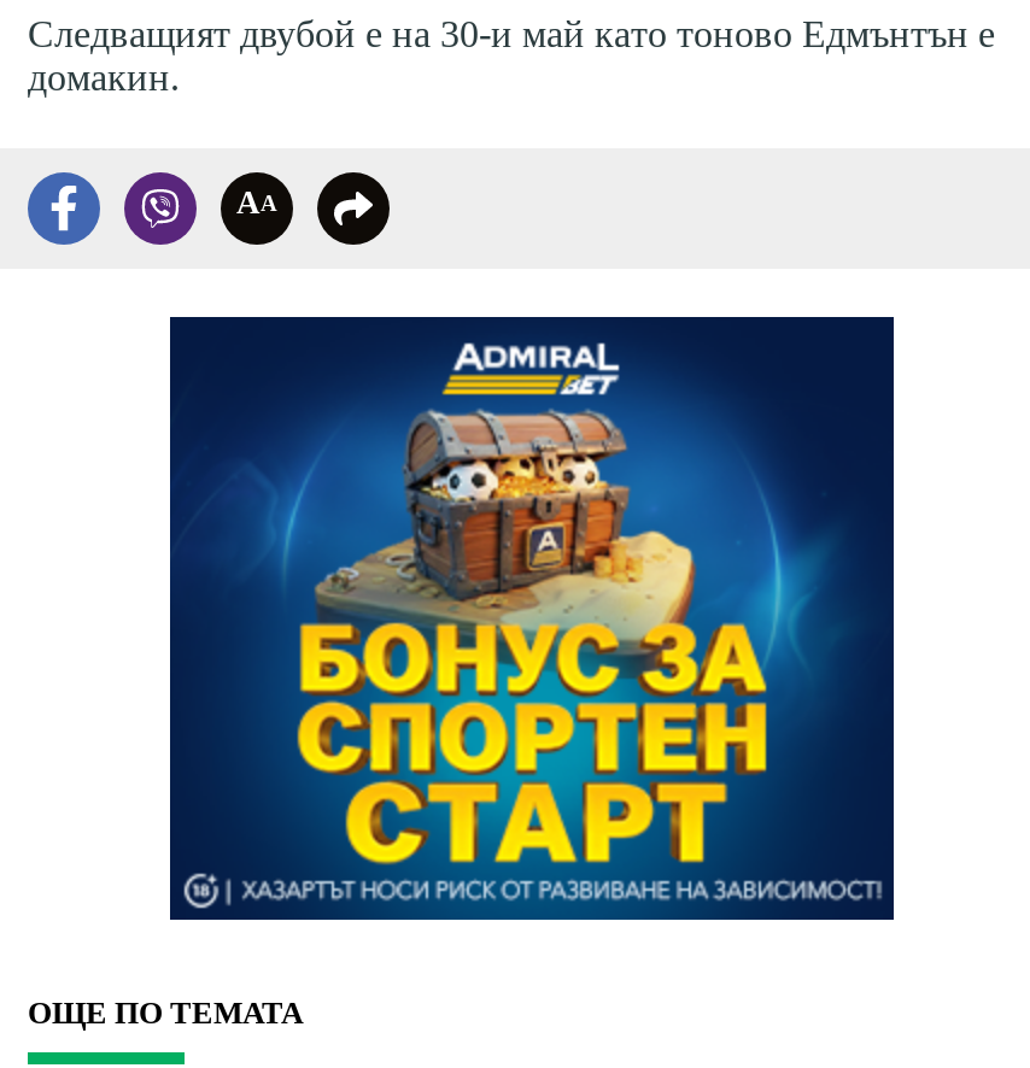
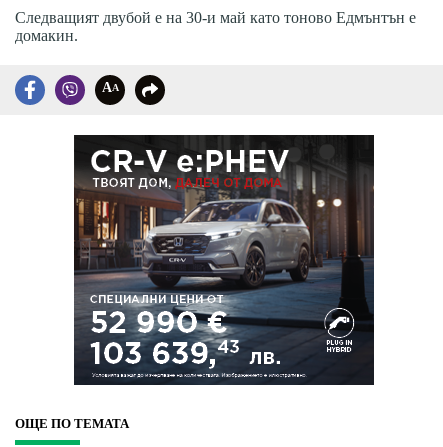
- [image]
+ [image]
